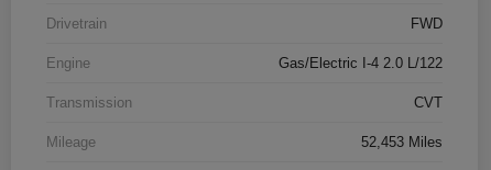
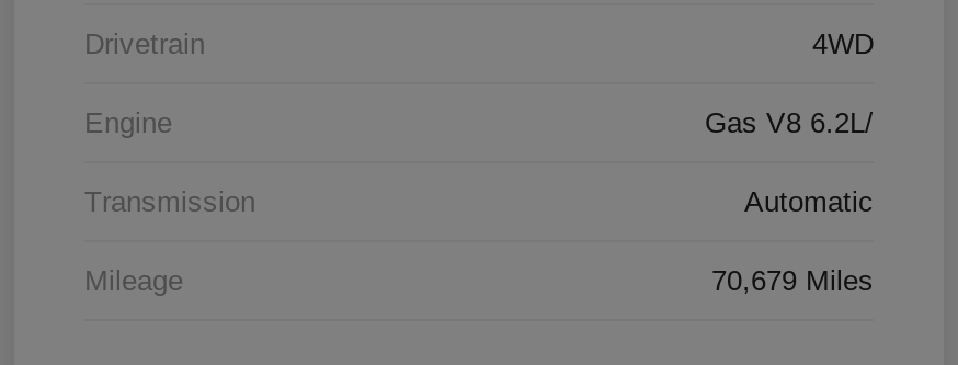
- FWD
+ 4WD

- Gas/Electric I-4 2.0 L/122
+ Gas V8 6.2L/

- CVT
+ Automatic

- 52,453 Miles
+ 70,679 Miles
